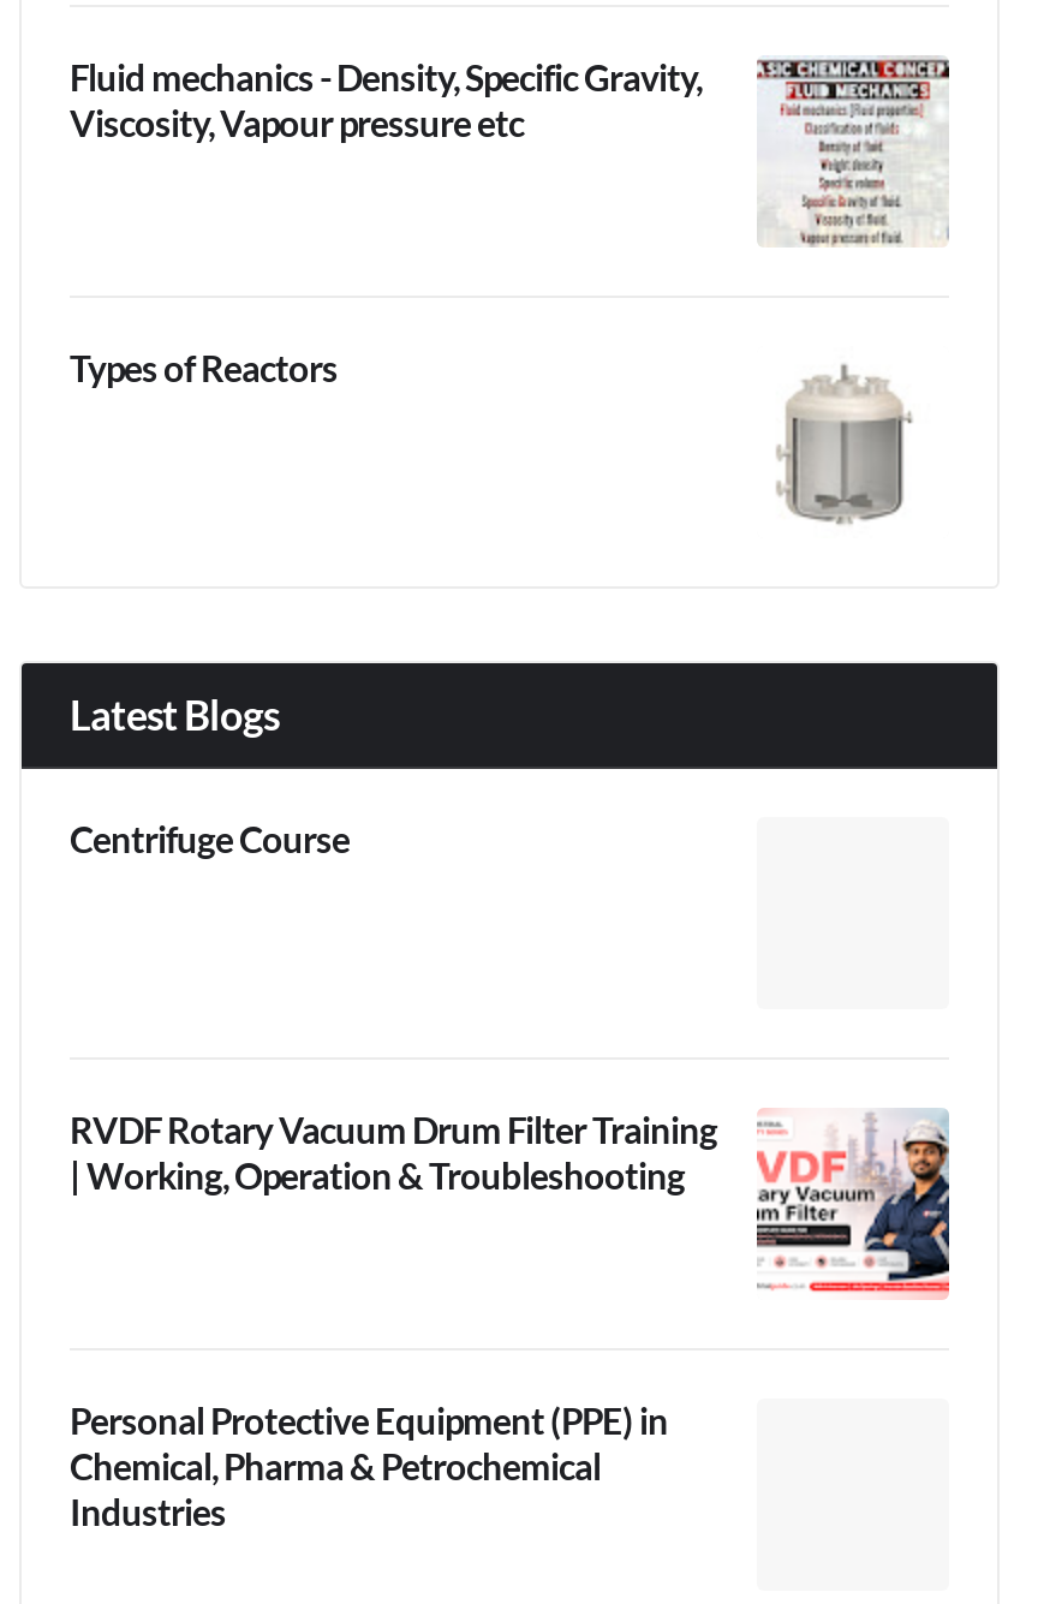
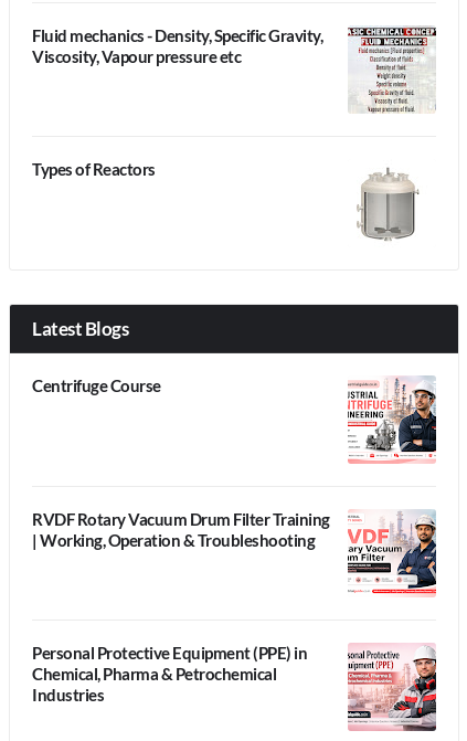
+ [image]

+ [image]
